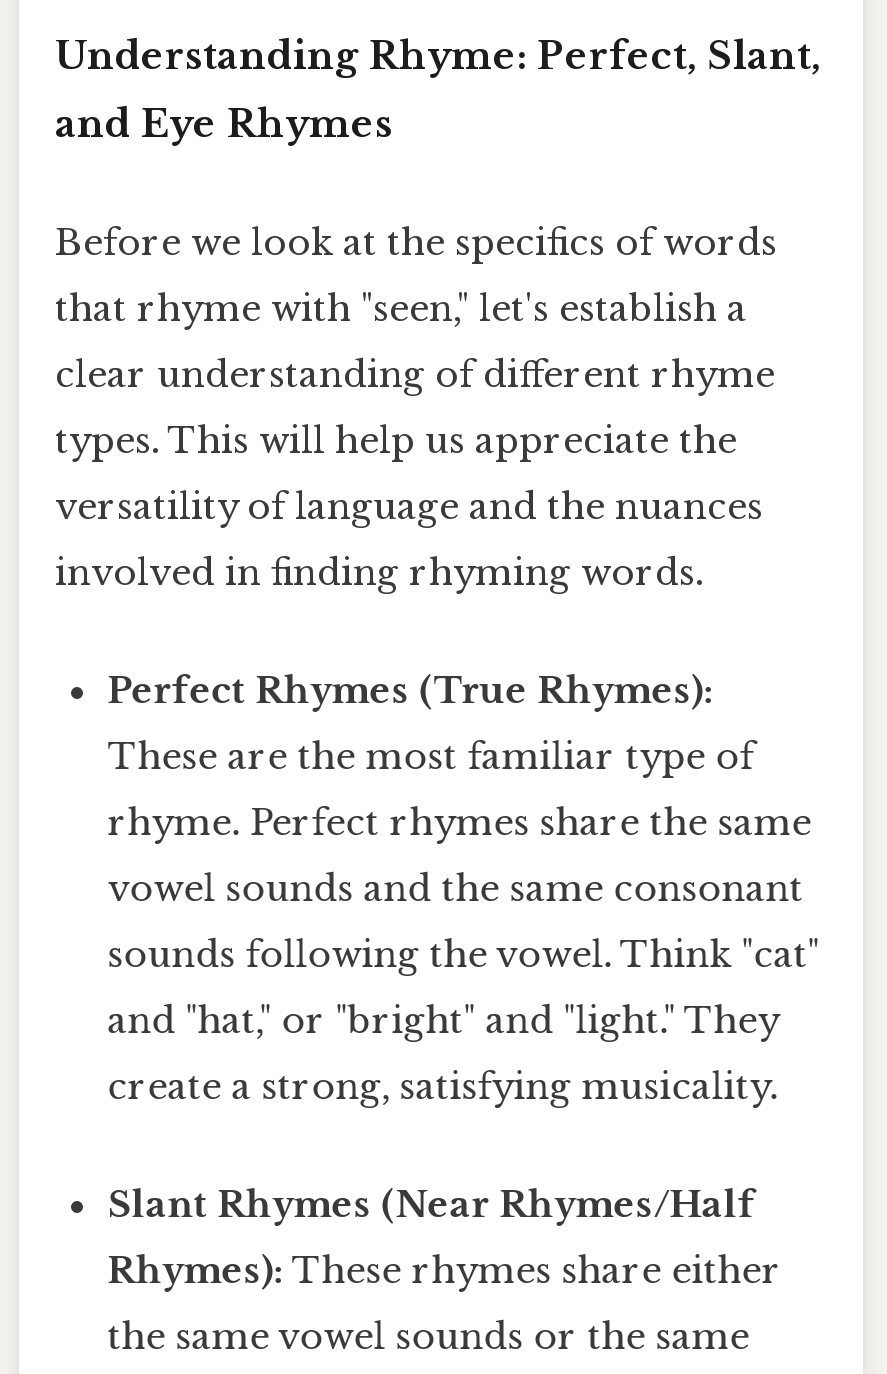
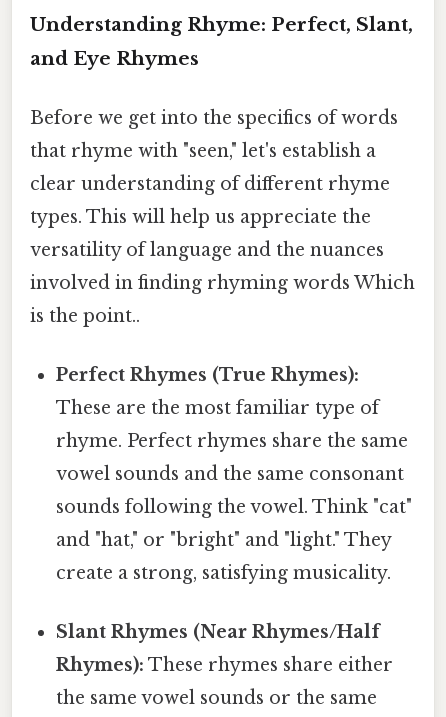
- Before we look at the specifics of words
+ Before we get into the specifics of words

- involved in finding rhyming words.
+ involved in finding rhyming words Which
+ is the point..
